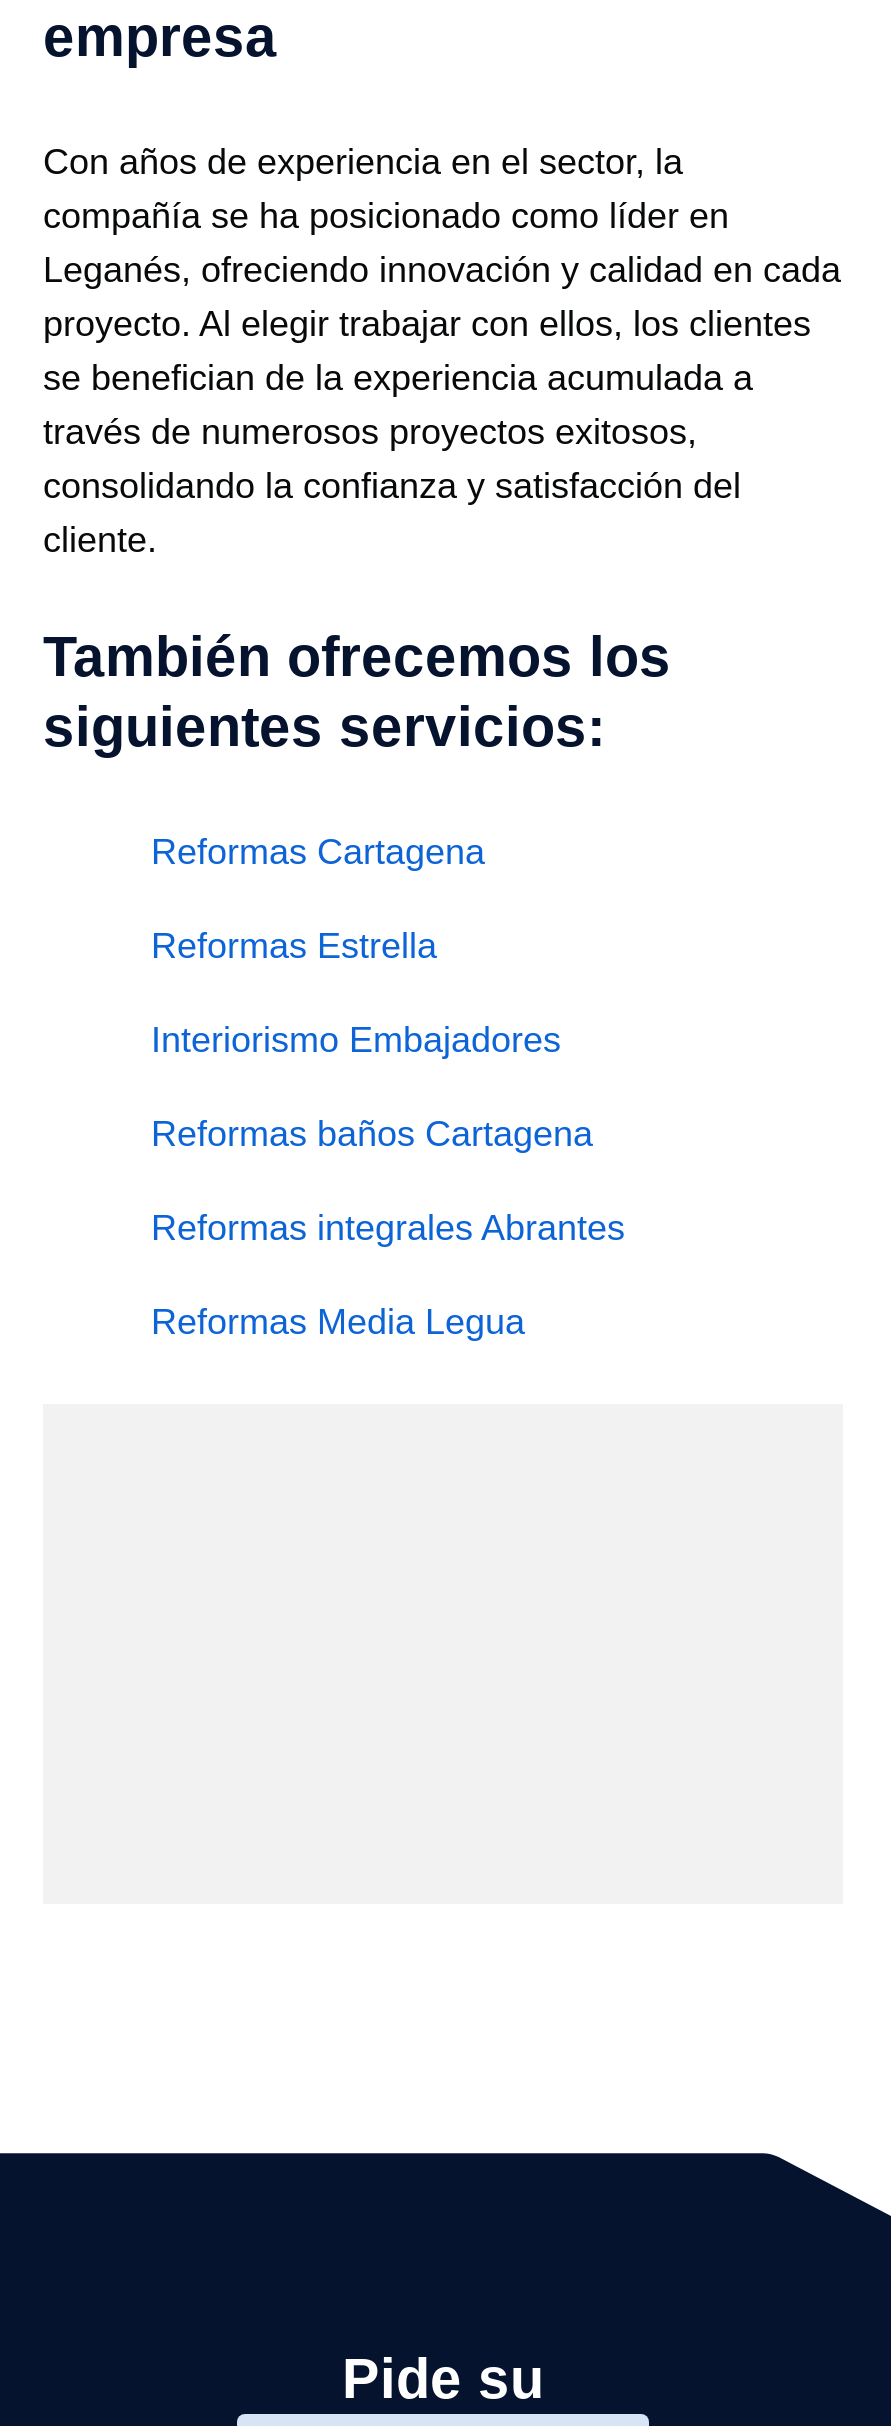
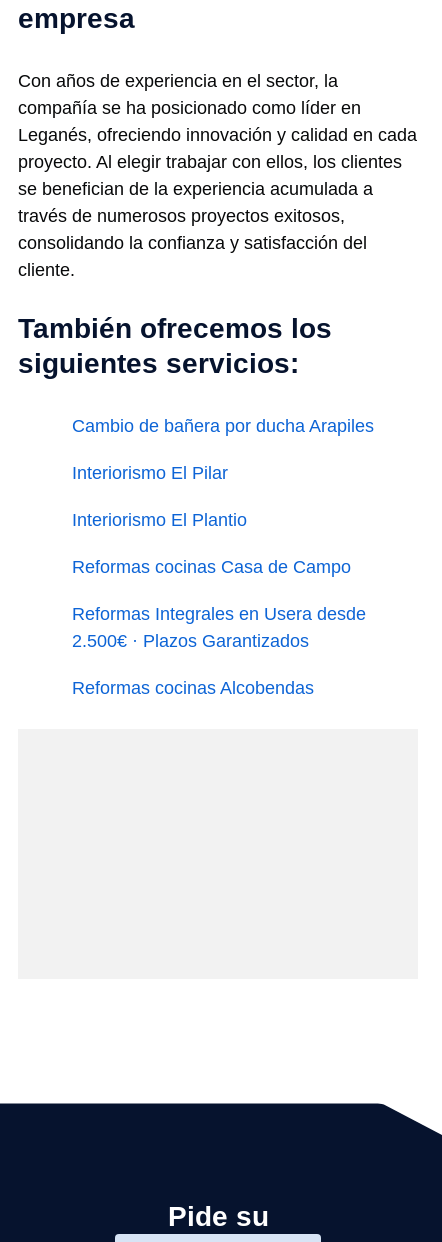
- Reformas Cartagena
+ Cambio de bañera por ducha Arapiles

- Reformas Estrella
+ Interiorismo El Pilar

- Interiorismo Embajadores
+ Interiorismo El Plantio

- Reformas baños Cartagena
+ Reformas cocinas Casa de Campo

- Reformas integrales Abrantes
+ Reformas Integrales en Usera desde
+ 2.500€ · Plazos Garantizados

- Reformas Media Legua
+ Reformas cocinas Alcobendas
